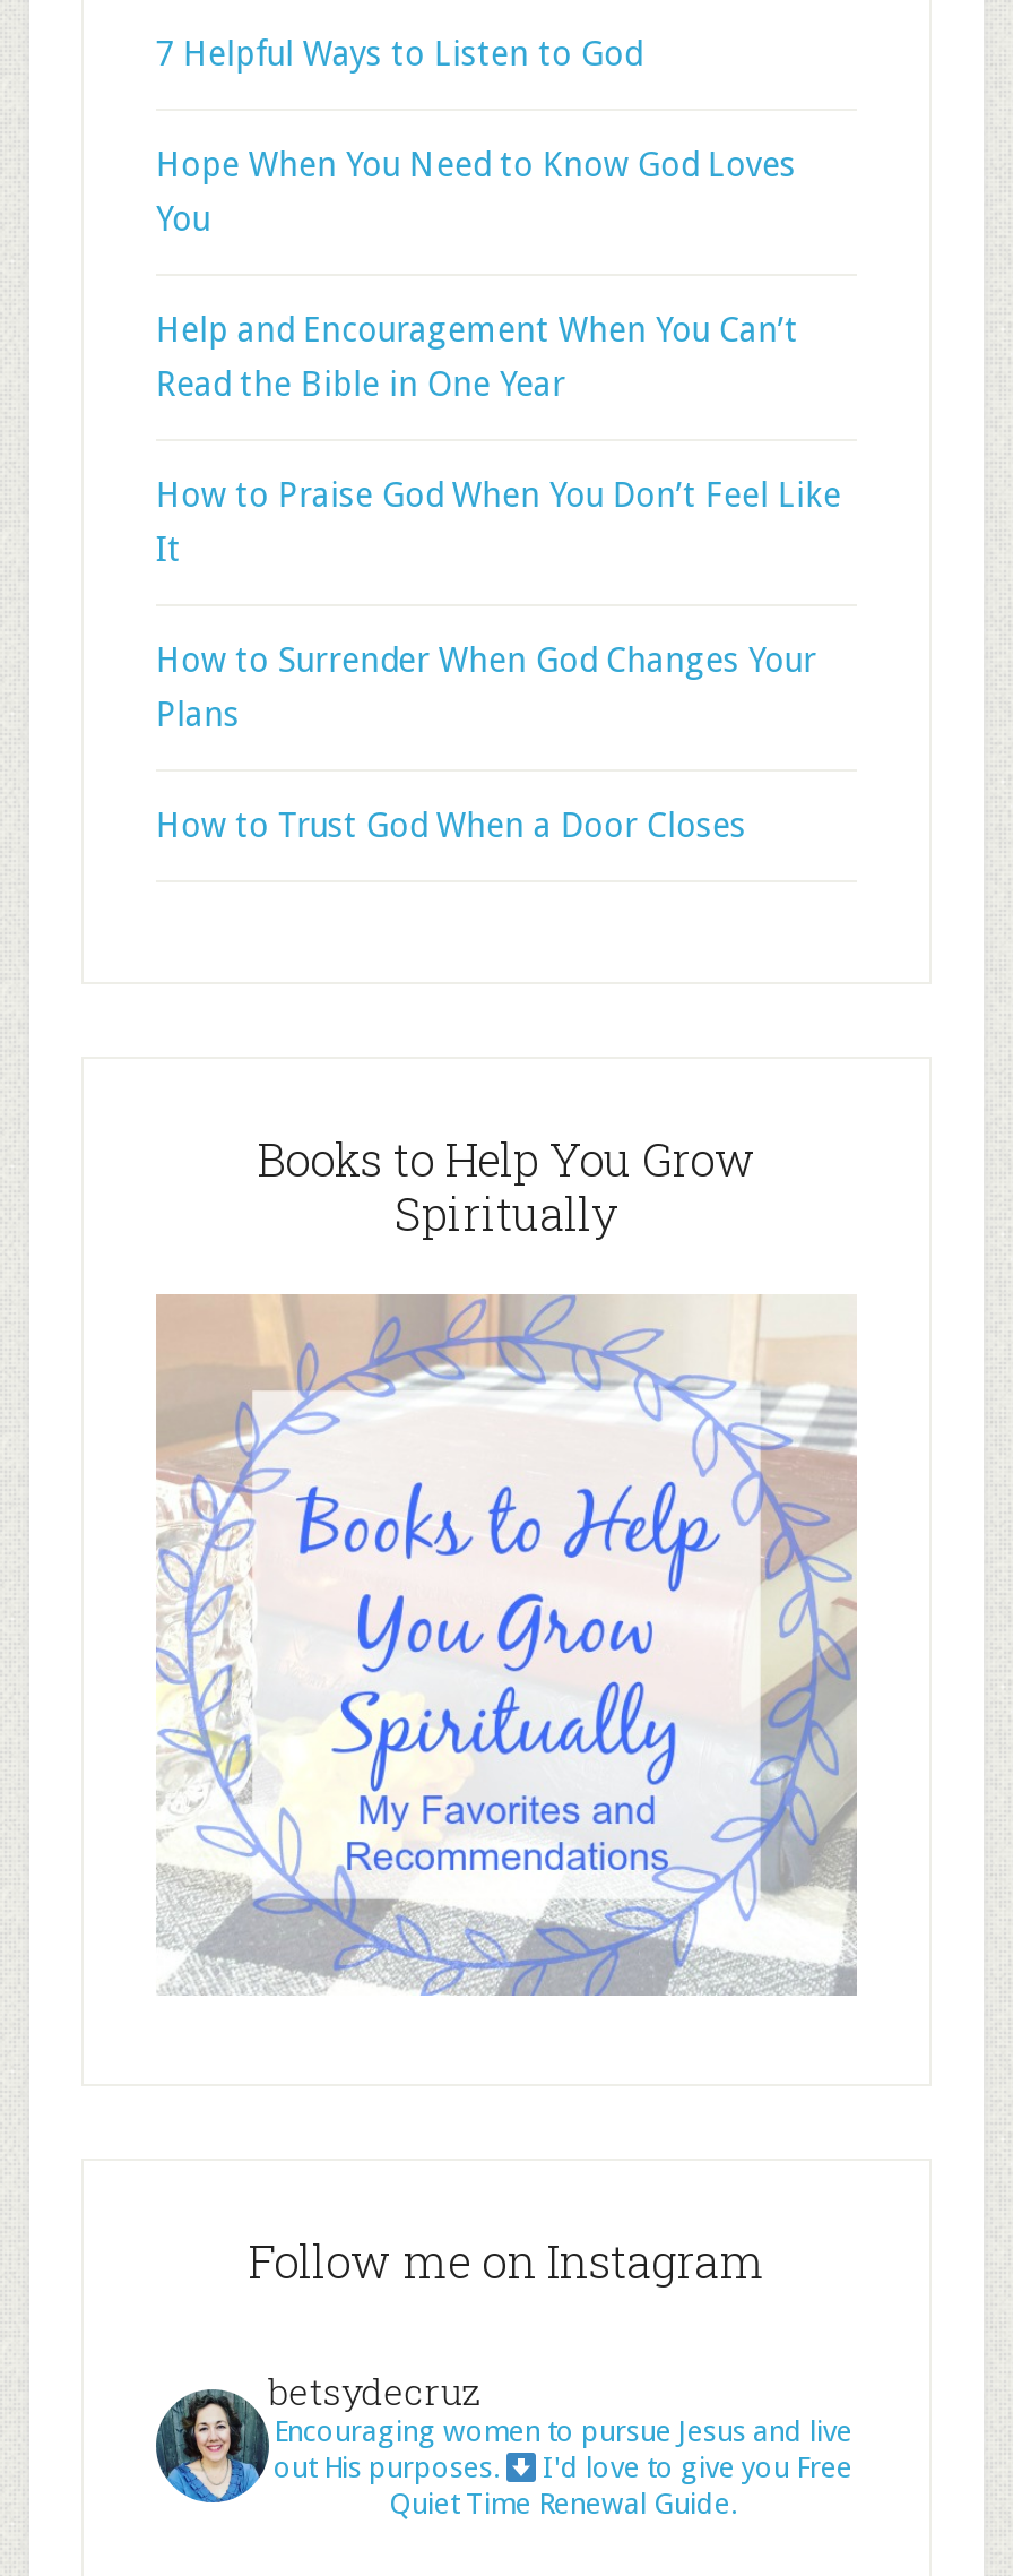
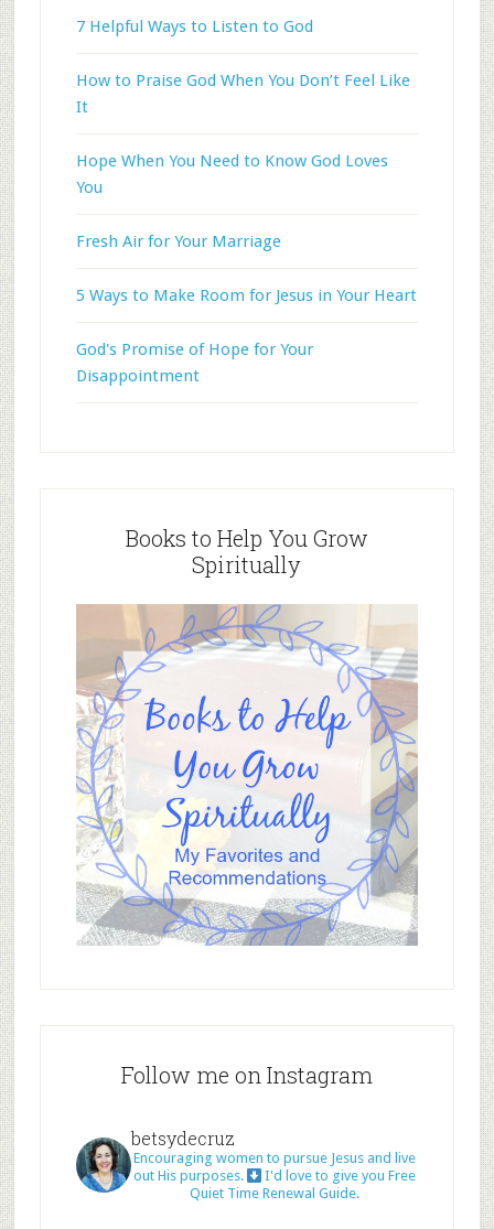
moved down: Hope When You Need to Know God Loves | You

- Help and Encouragement When You Can’t
- Read the Bible in One Year

moved up: How to Praise God When You Don’t Feel Like | It

- How to Surrender When God Changes Your
- Plans
- How to Trust God When a Door Closes
+ Fresh Air for Your Marriage
+ 5 Ways to Make Room for Jesus in Your Heart
+ God's Promise of Hope for Your
+ Disappointment
